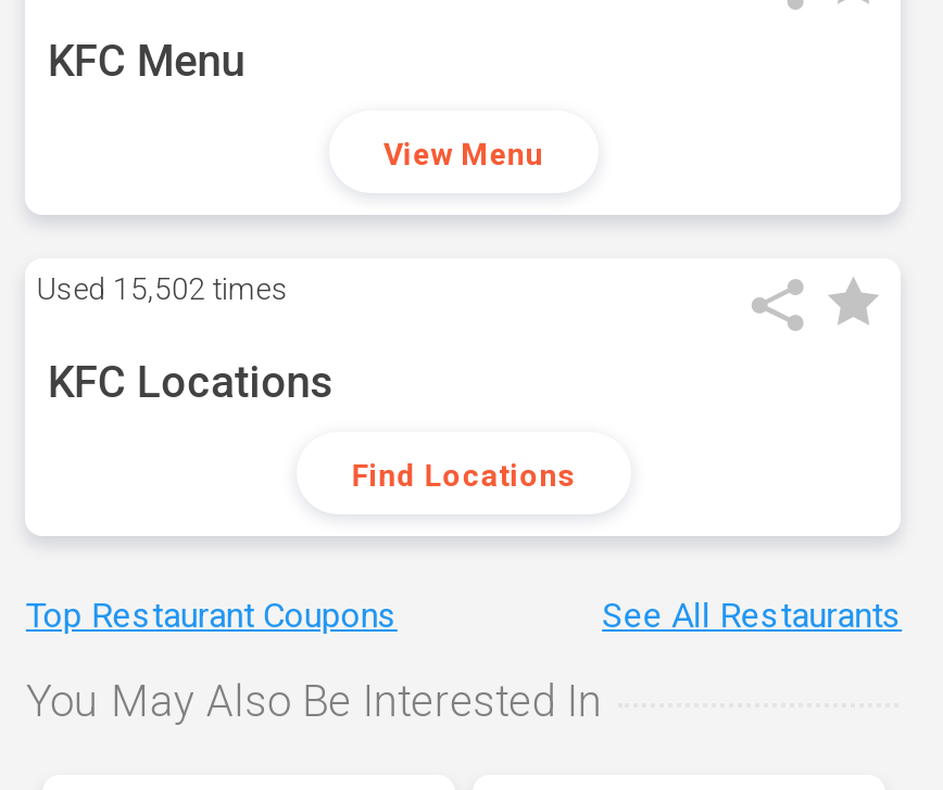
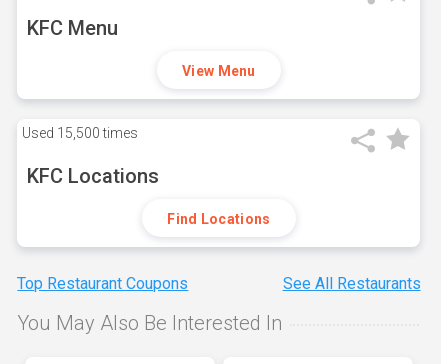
- Used 15,502 times
+ Used 15,500 times
